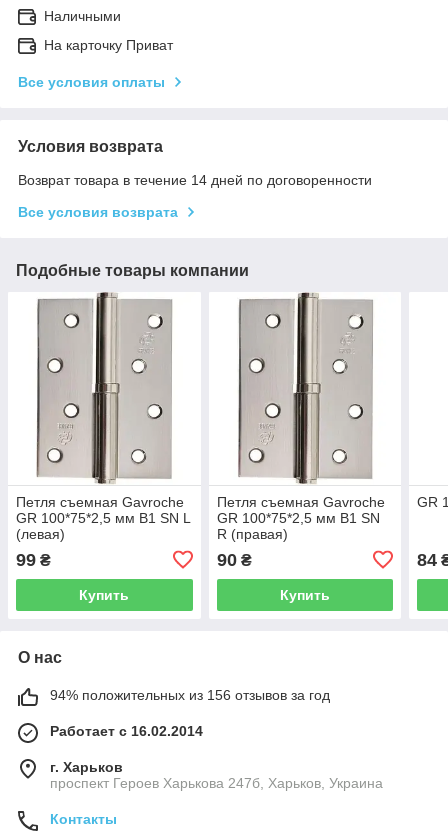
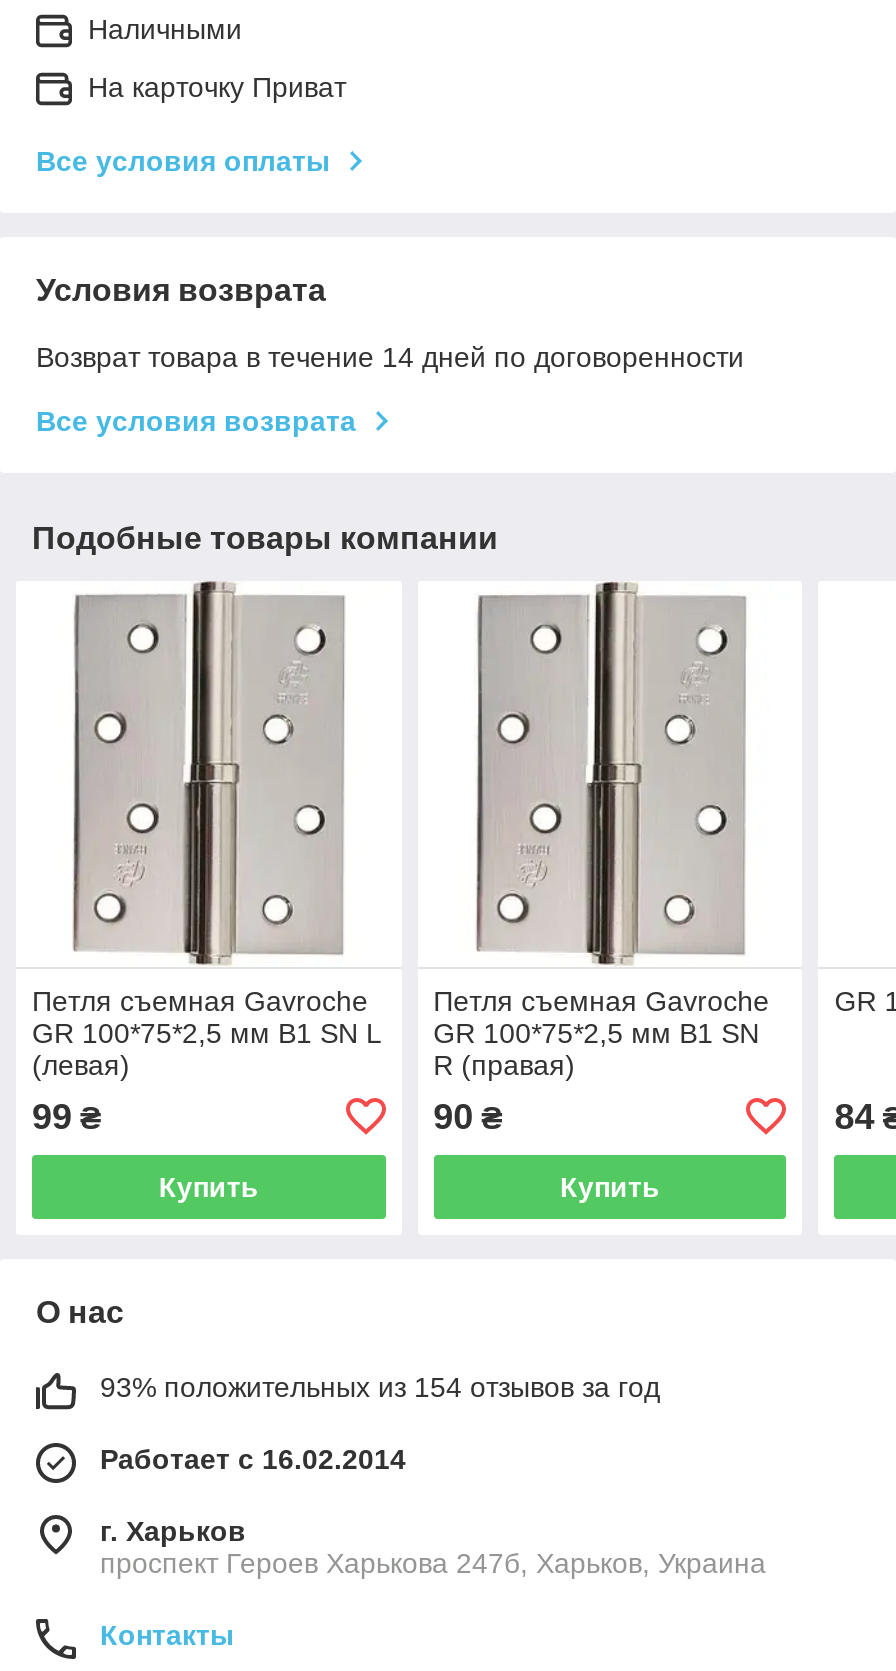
- 94% положительных из 156 отзывов за год
+ 93% положительных из 154 отзывов за год
